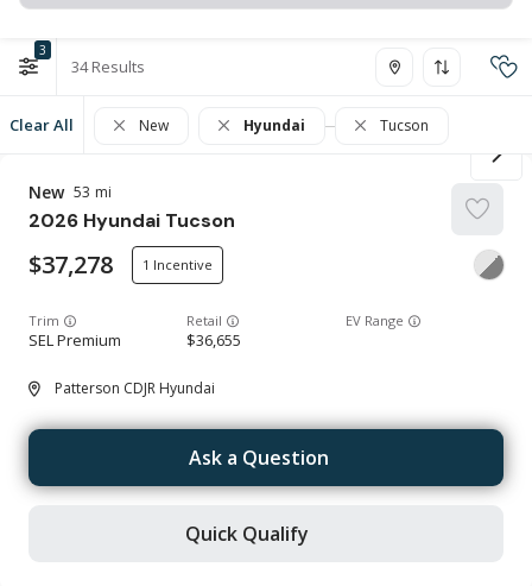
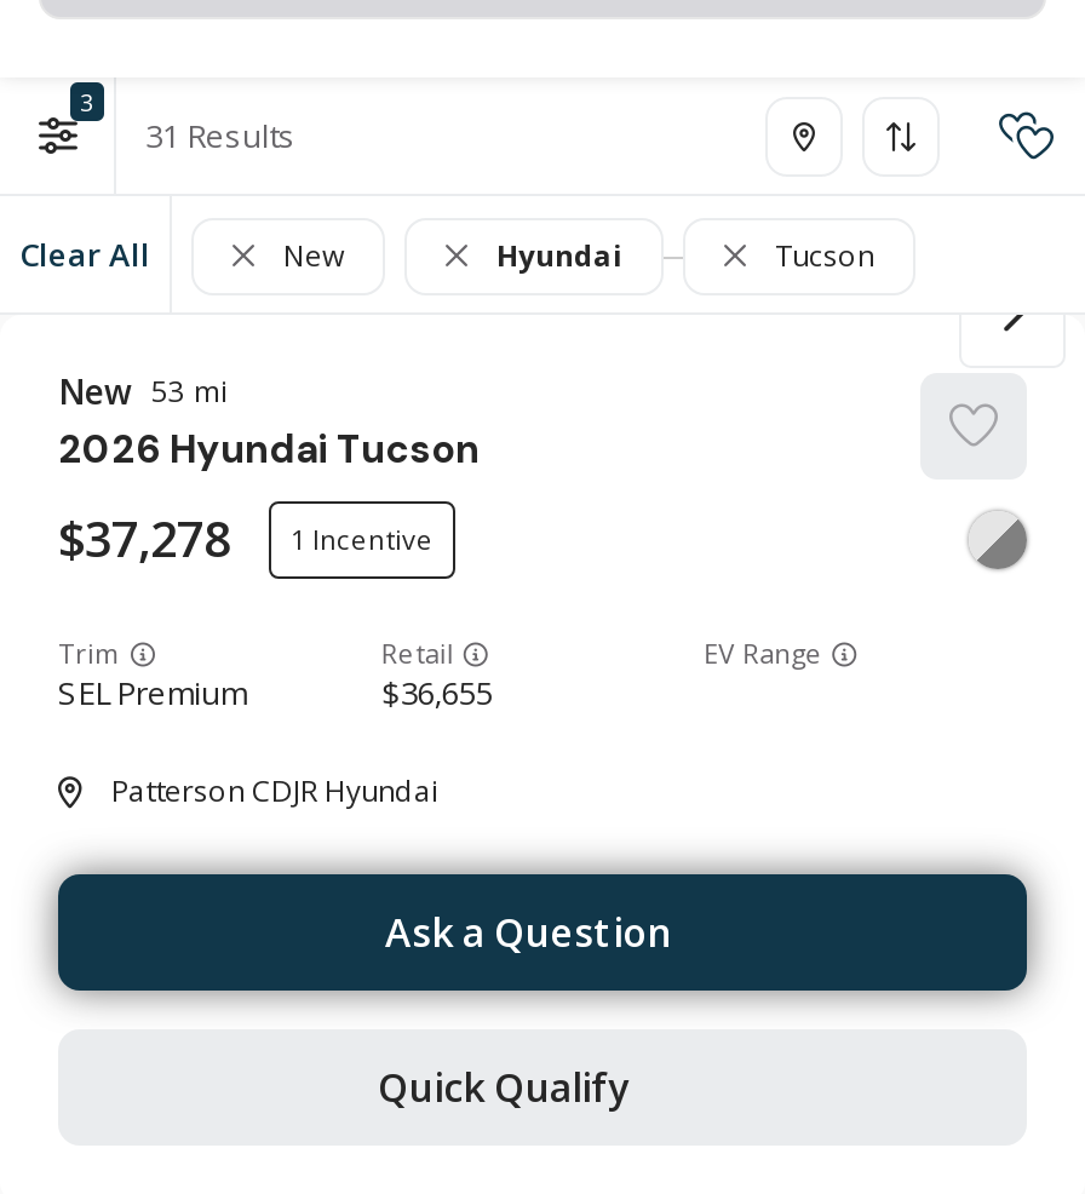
- 34
+ 31
